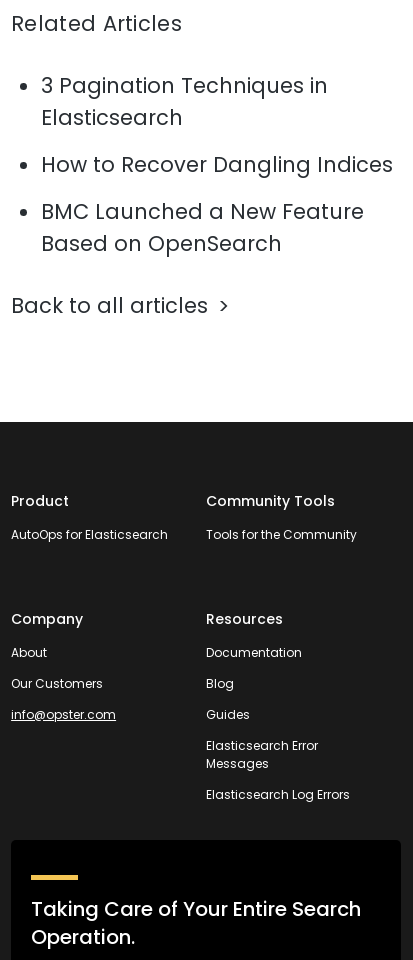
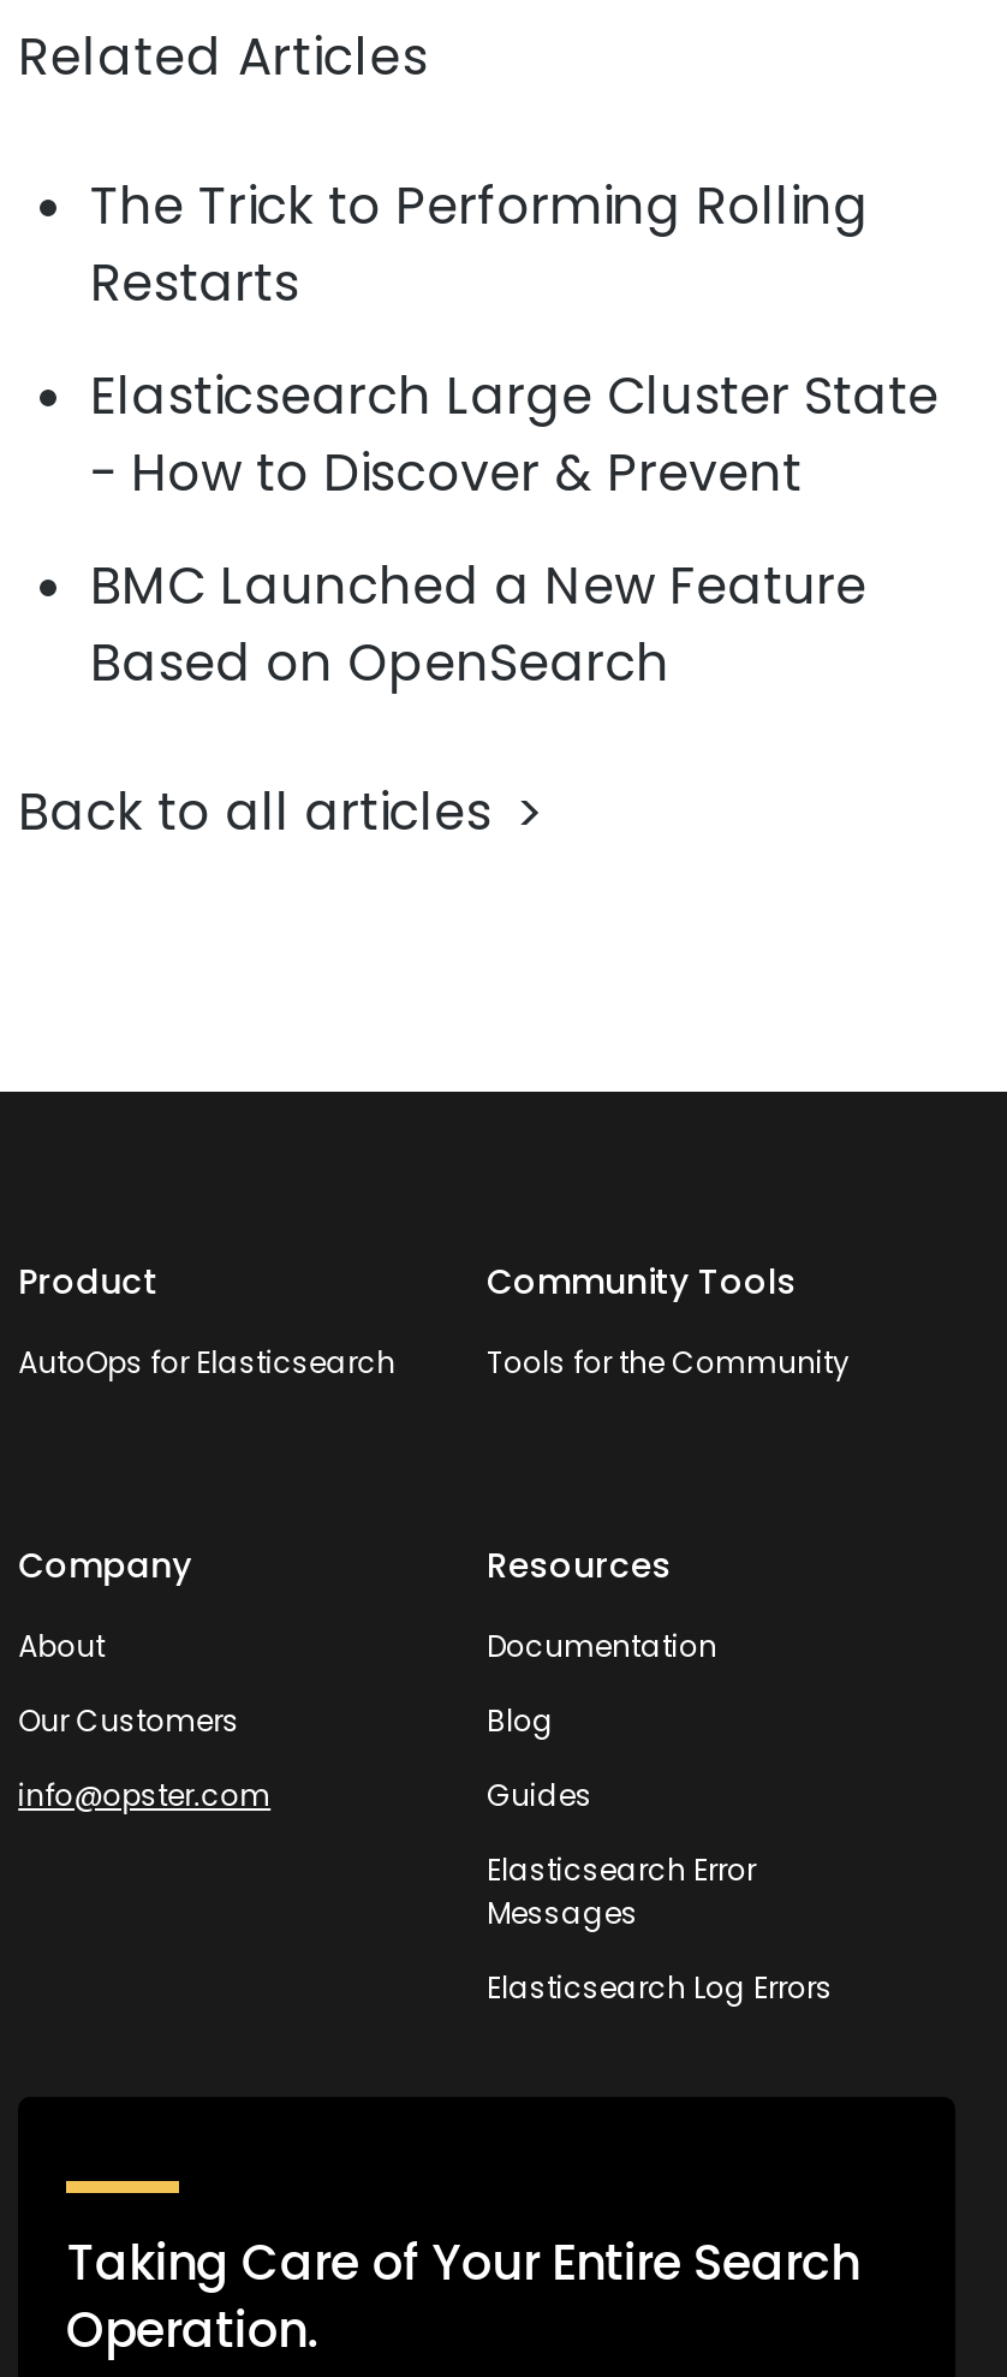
- 3 Pagination Techniques in
- Elasticsearch
+ The Trick to Performing Rolling
+ Restarts

- How to Recover Dangling Indices
+ Elasticsearch Large Cluster State
+ - How to Discover & Prevent
